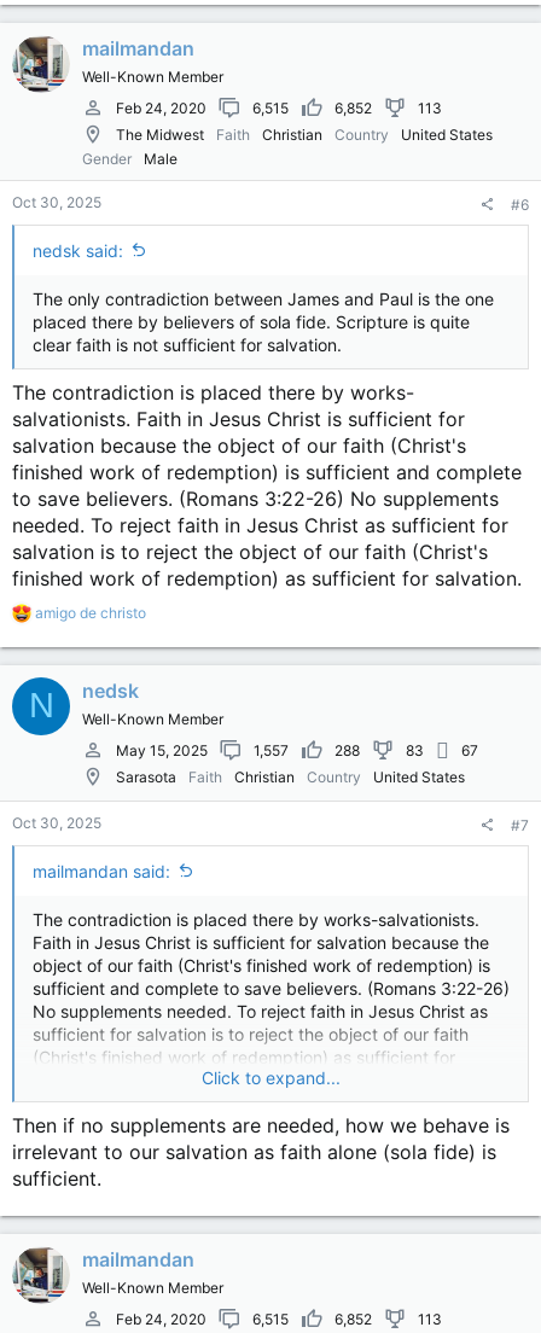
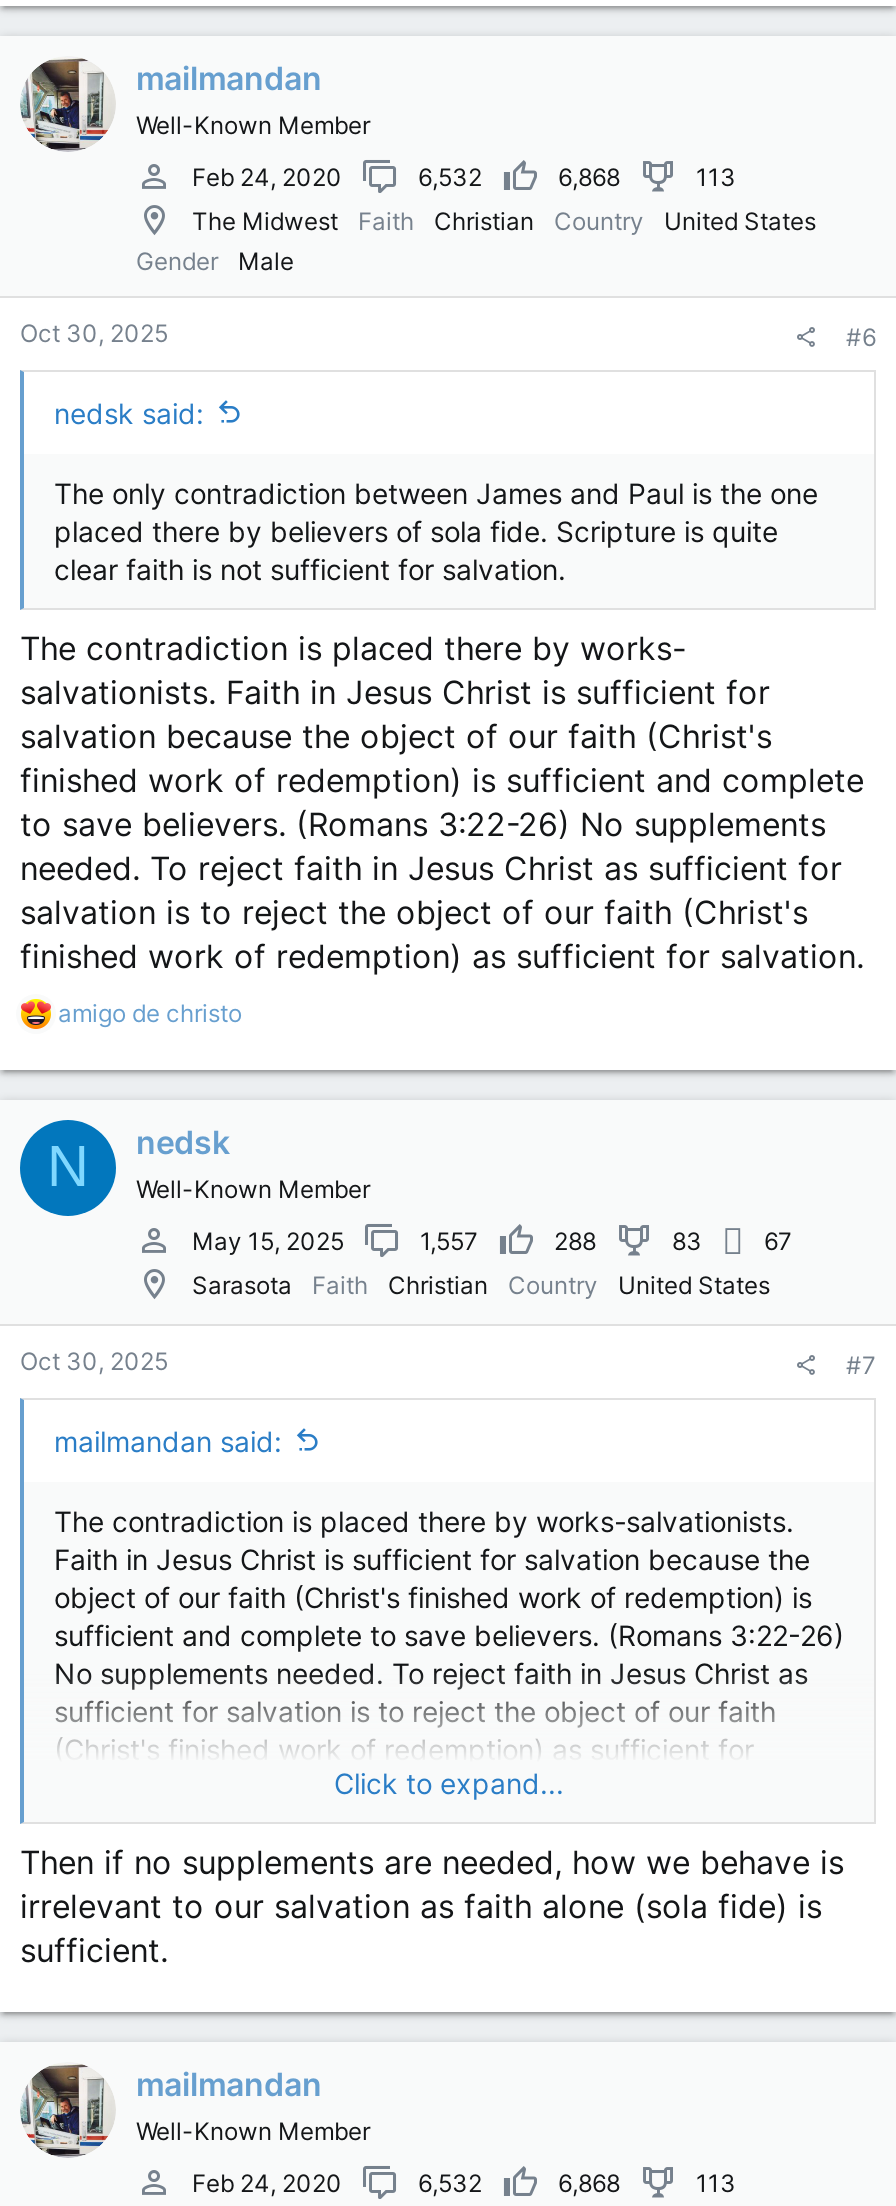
- 6,515
+ 6,532

- 6,852
+ 6,868

- 6,515
+ 6,532

- 6,852
+ 6,868
